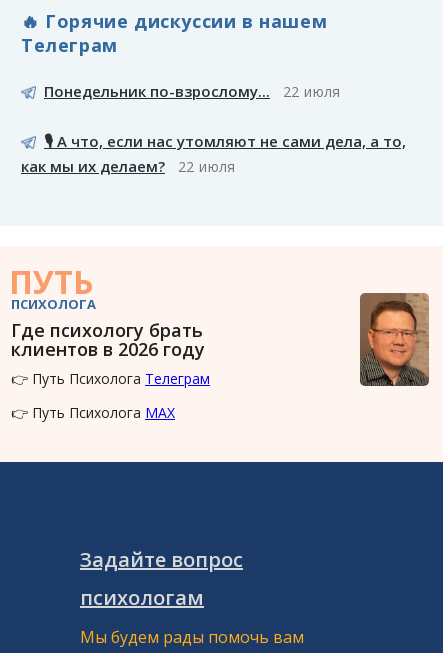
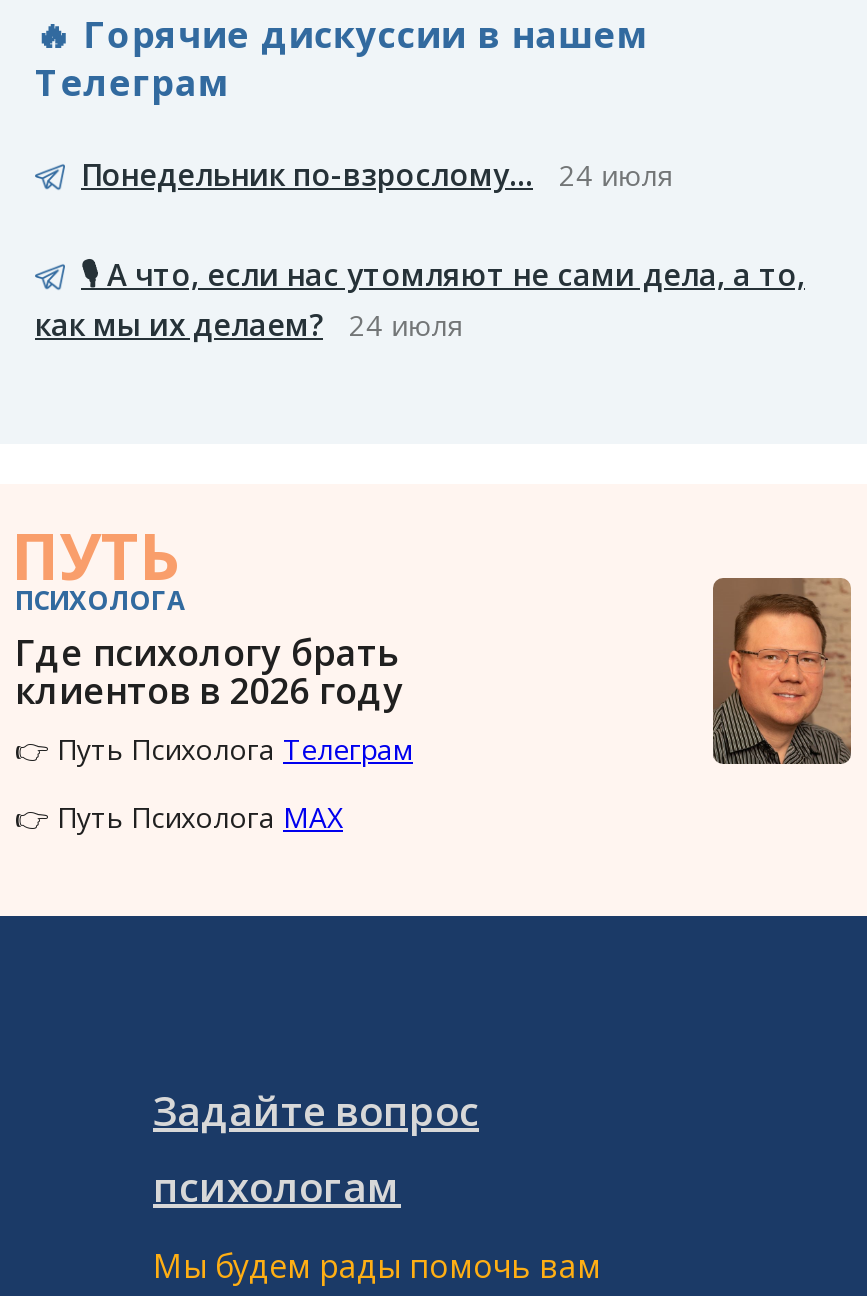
- Понедельник по-взрослому... 22 июля
+ Понедельник по-взрослому... 24 июля

- как мы их делаем? 22 июля
+ как мы их делаем? 24 июля
